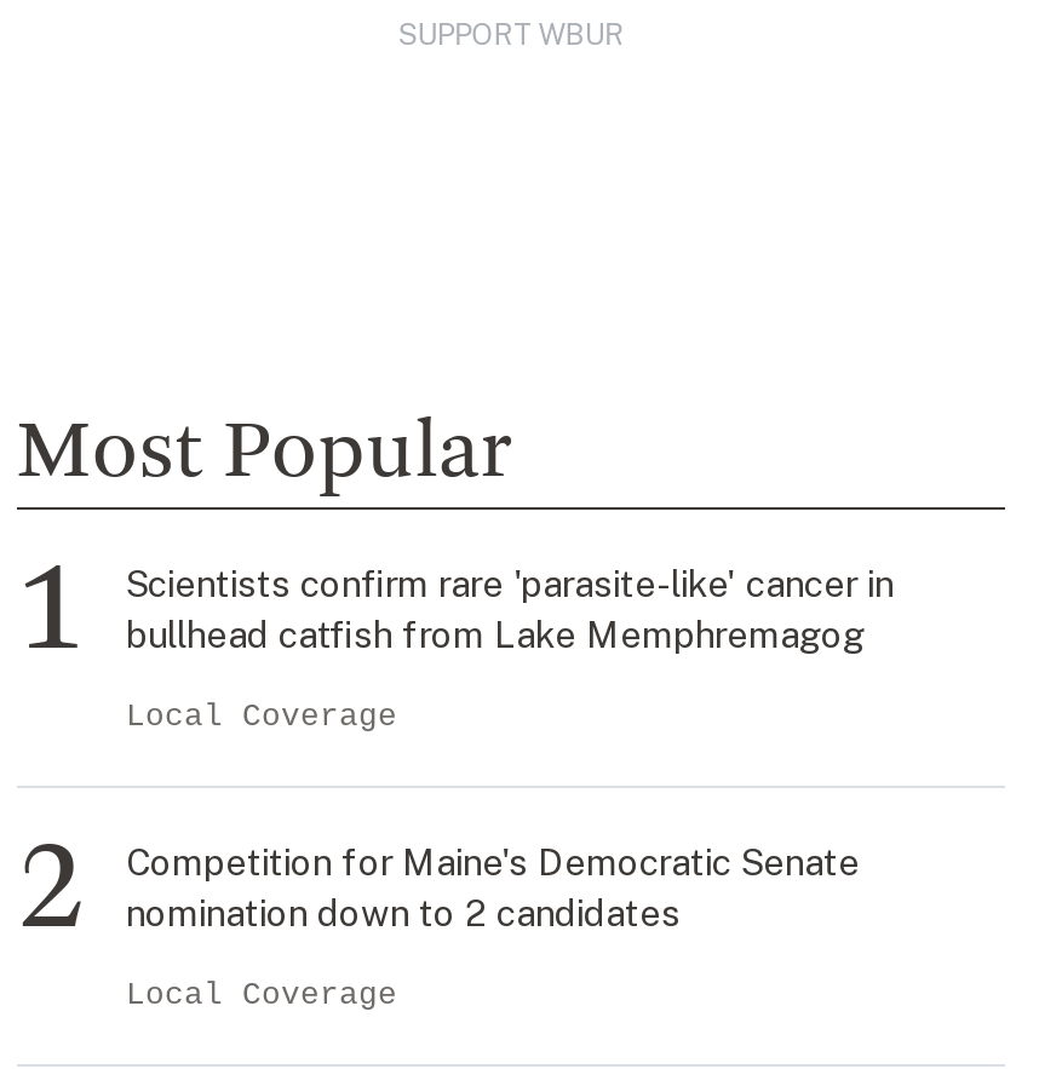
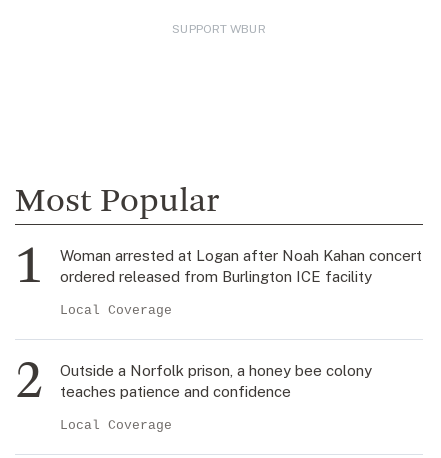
- Scientists confirm rare 'parasite-like' cancer in
- bullhead catfish from Lake Memphremagog
+ Woman arrested at Logan after Noah Kahan concert
+ ordered released from Burlington ICE facility

- Competition for Maine's Democratic Senate
- nomination down to 2 candidates
+ Outside a Norfolk prison, a honey bee colony
+ teaches patience and confidence
